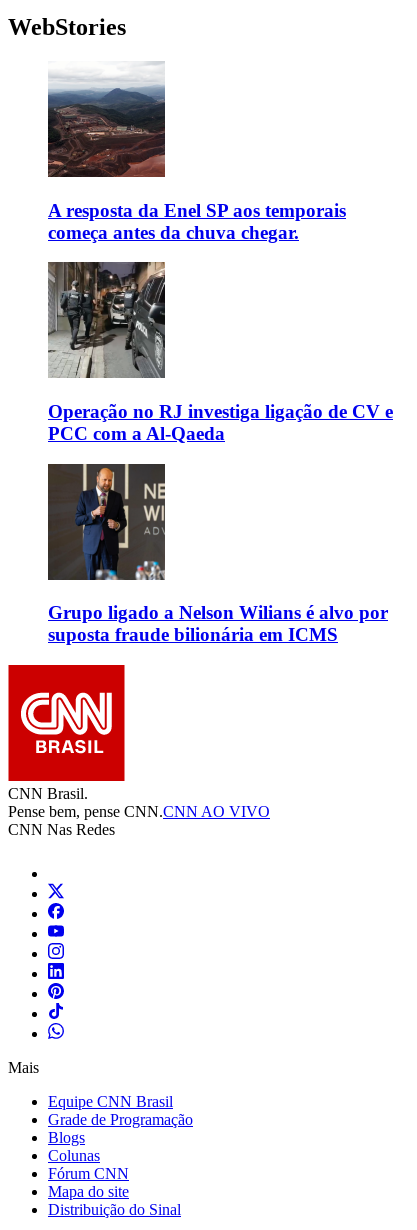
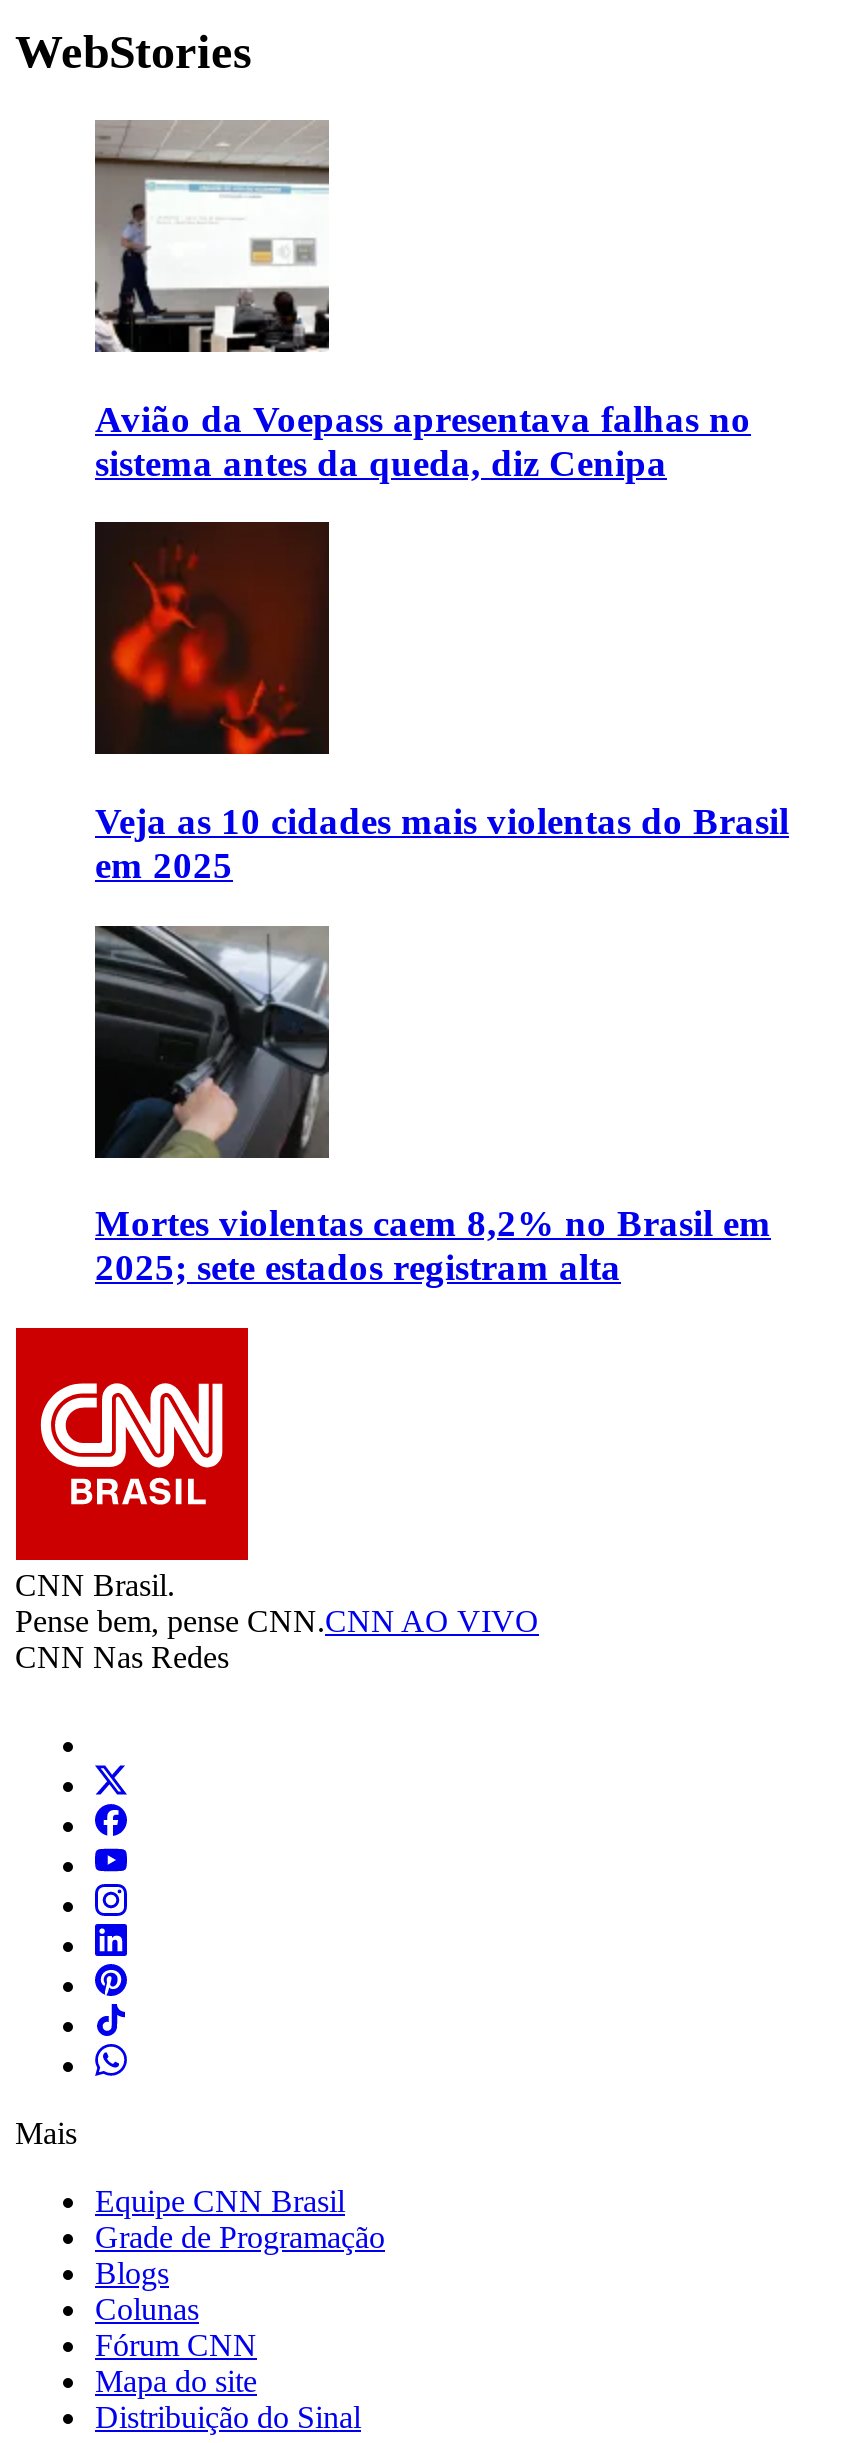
- [image]
- A resposta da Enel SP aos temporais
- começa antes da chuva chegar.
+ [image]
+ Avião da Voepass apresentava falhas no
+ sistema antes da queda, diz Cenipa

- [image]
- Operação no RJ investiga ligação de CV e
- PCC com a Al-Qaeda
+ [image]
+ Veja as 10 cidades mais violentas do Brasil
+ em 2025

- [image]
- Grupo ligado a Nelson Wilians é alvo por
- suposta fraude bilionária em ICMS
+ [image]
+ Mortes violentas caem 8,2% no Brasil em
+ 2025; sete estados registram alta
